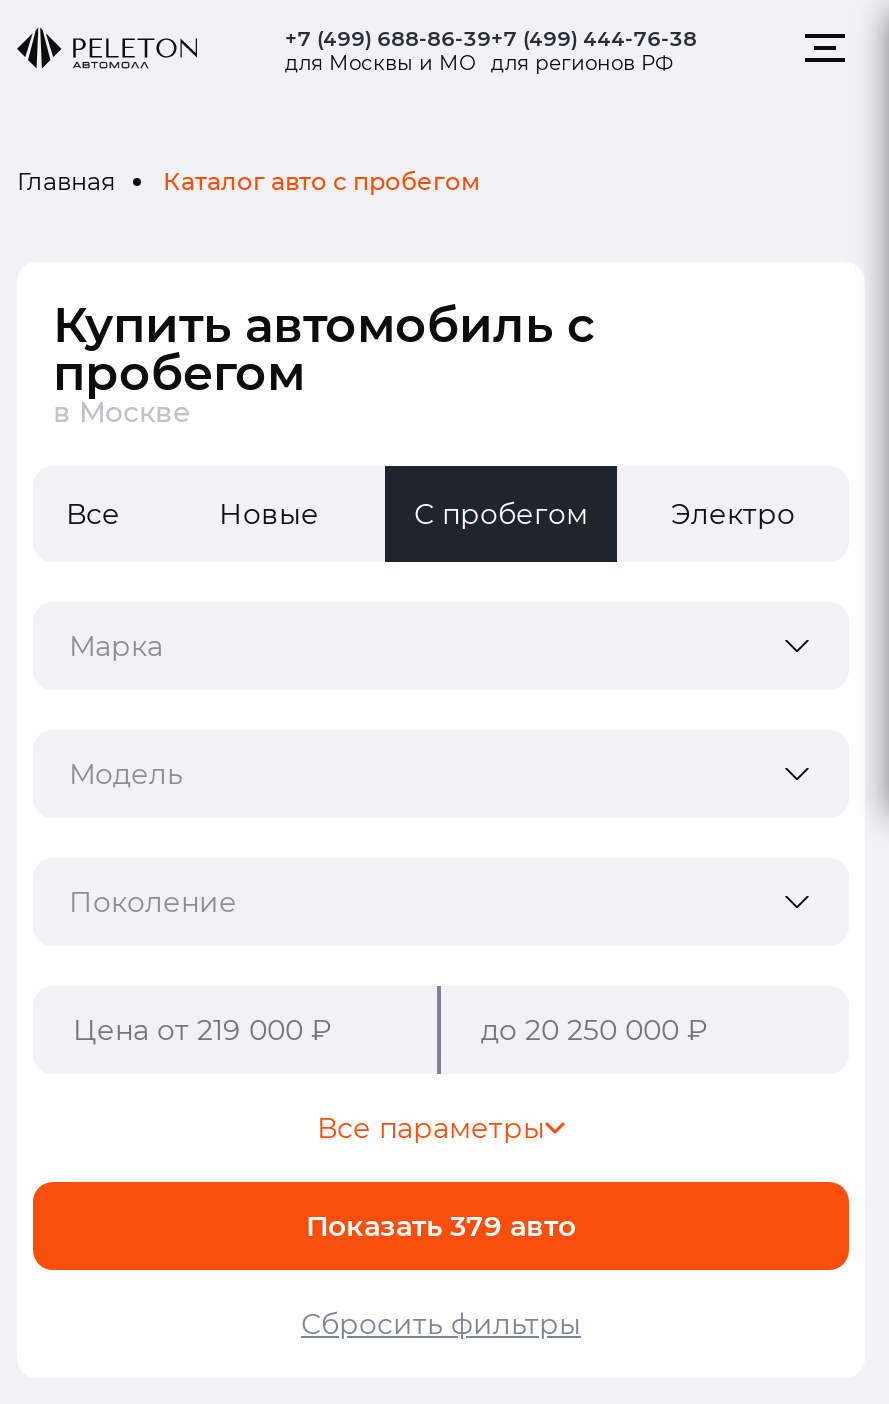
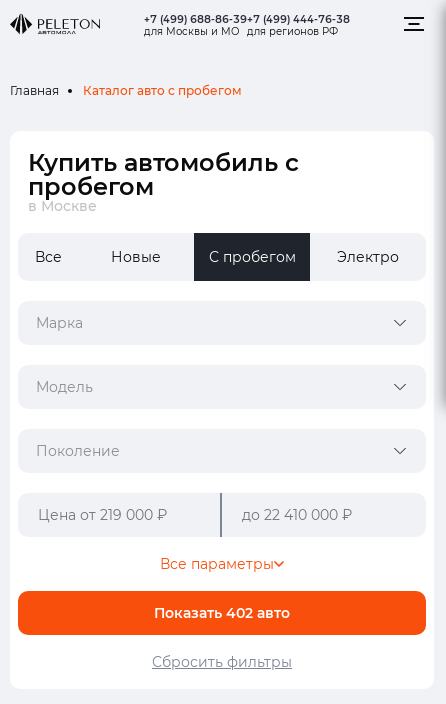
- Показать 379 авто
+ Показать 402 авто
